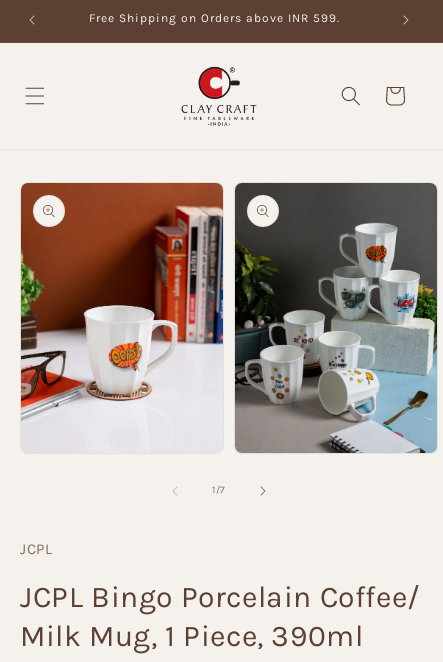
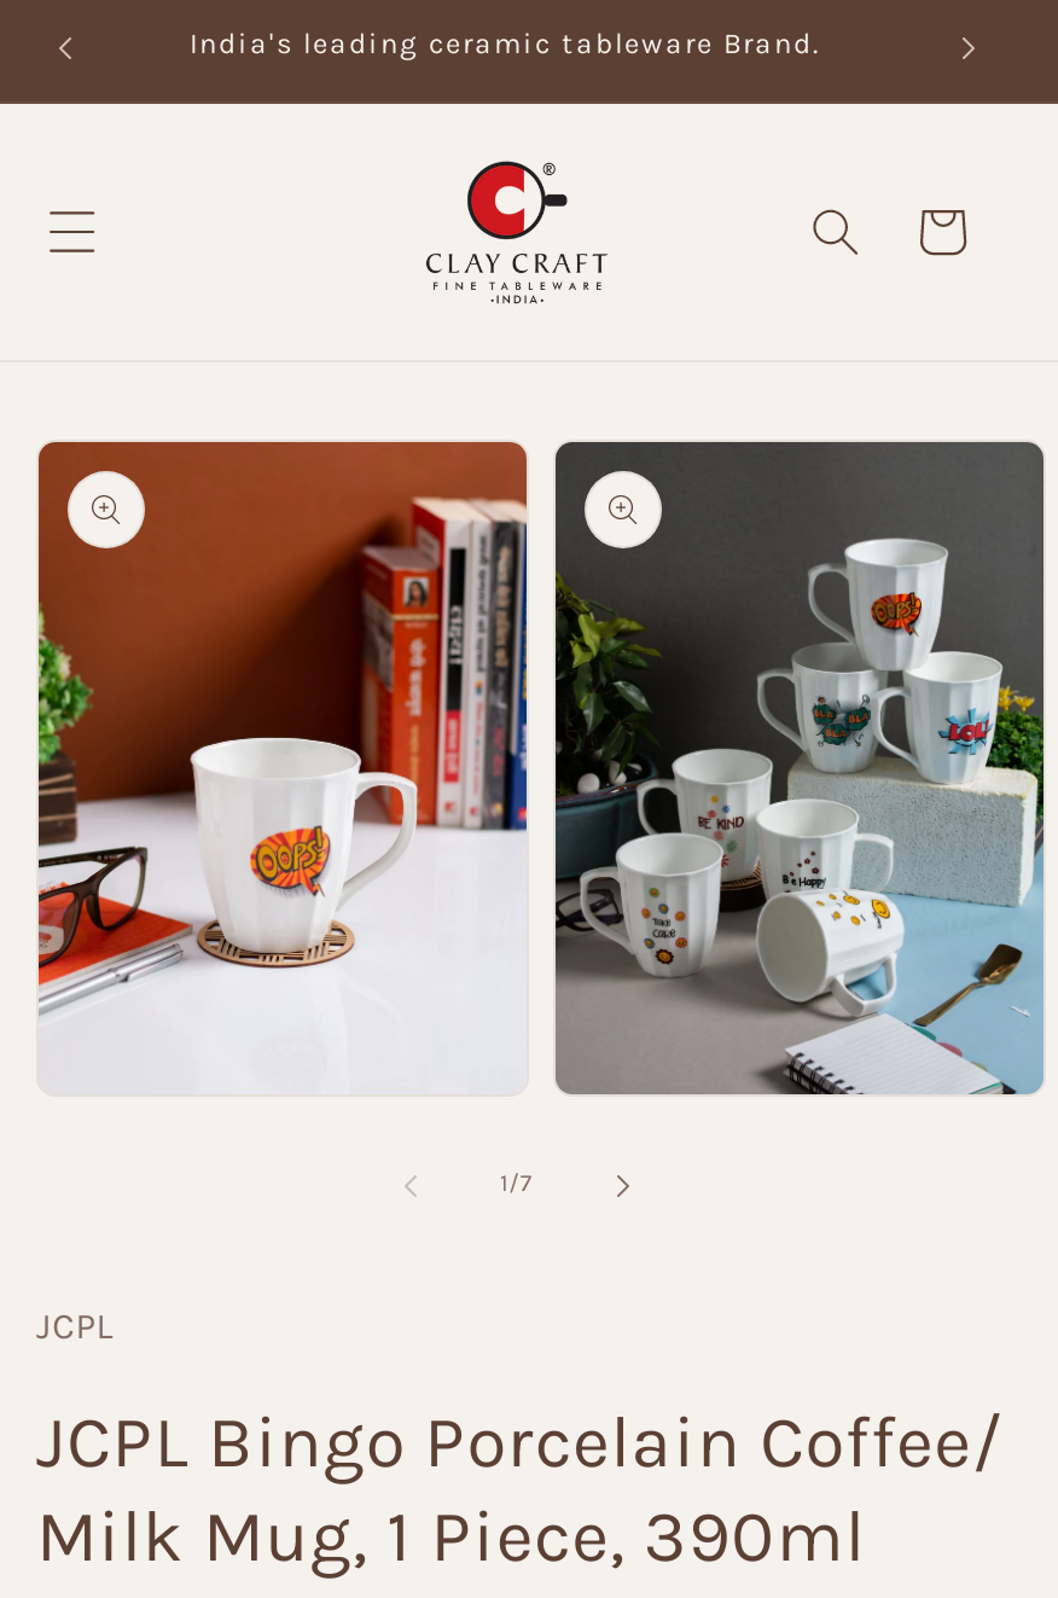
- Free Shipping on Orders above INR 599.
+ India's leading ceramic tableware Brand.
